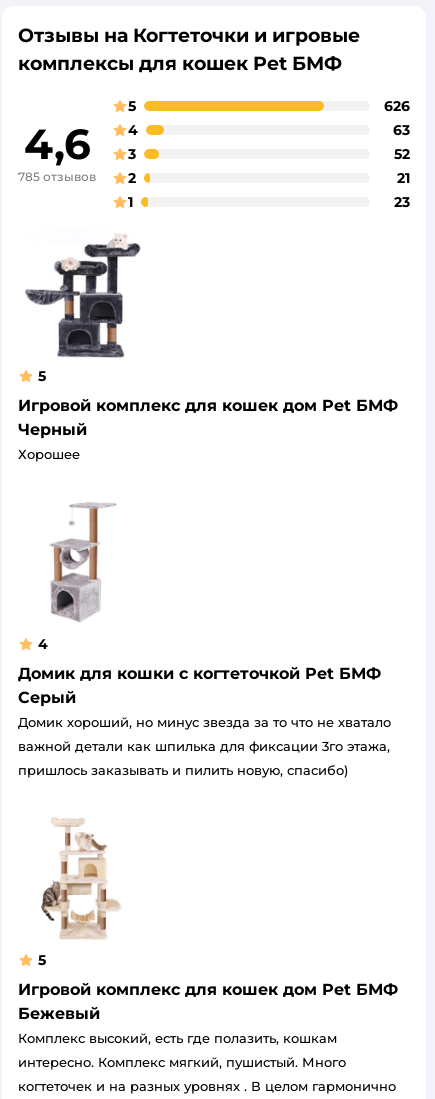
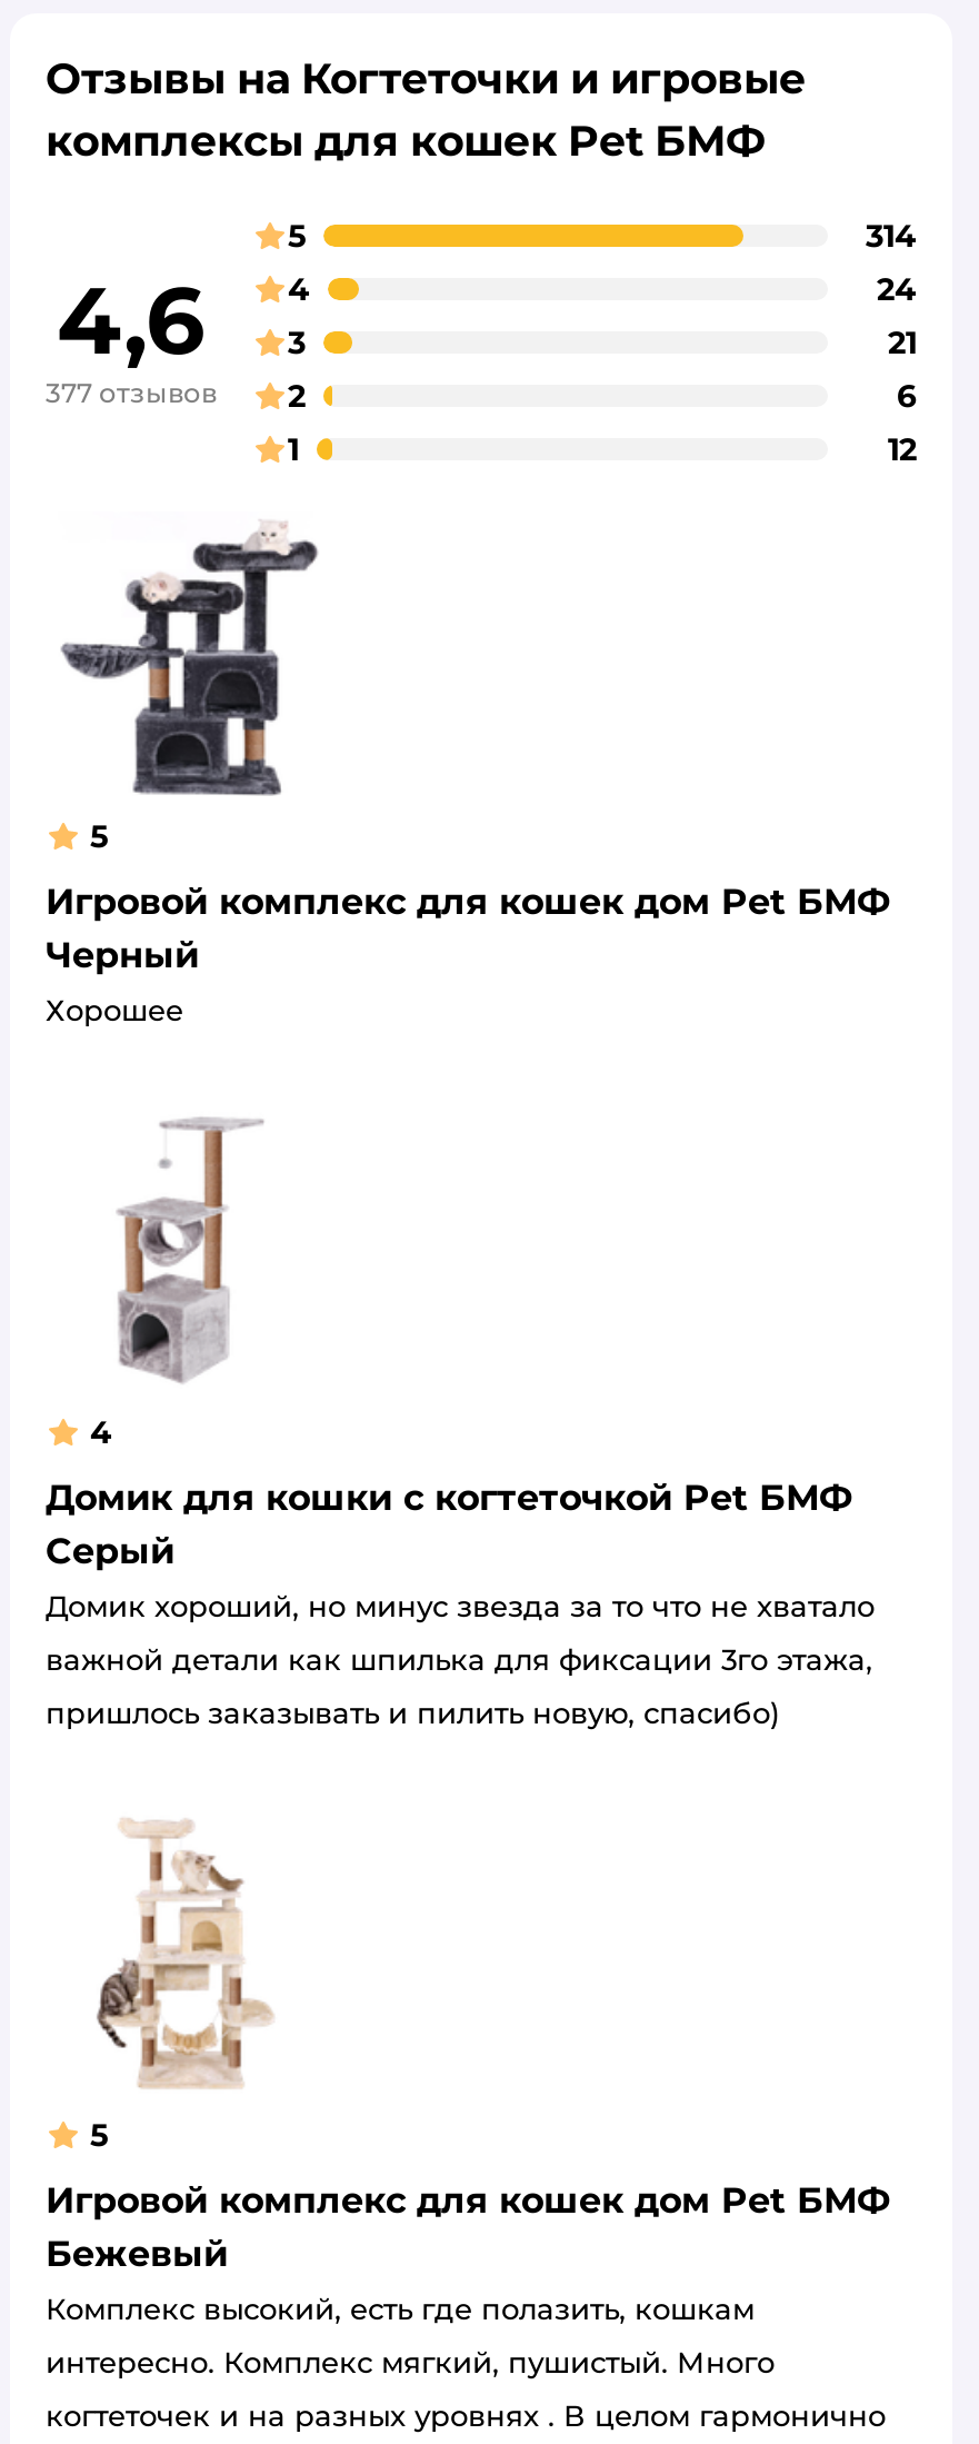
- 626
+ 314

- 63
+ 24

- 52
+ 21

- 785 отзывов
+ 377 отзывов

- 21
+ 6

- 23
+ 12
